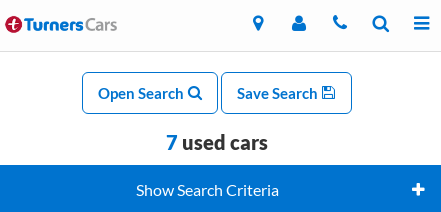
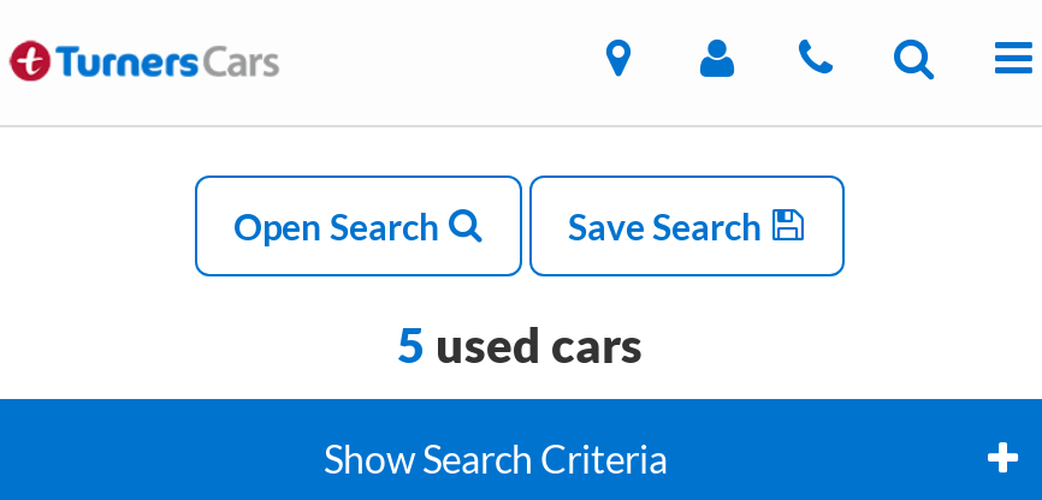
- 7 used cars
+ 5 used cars
